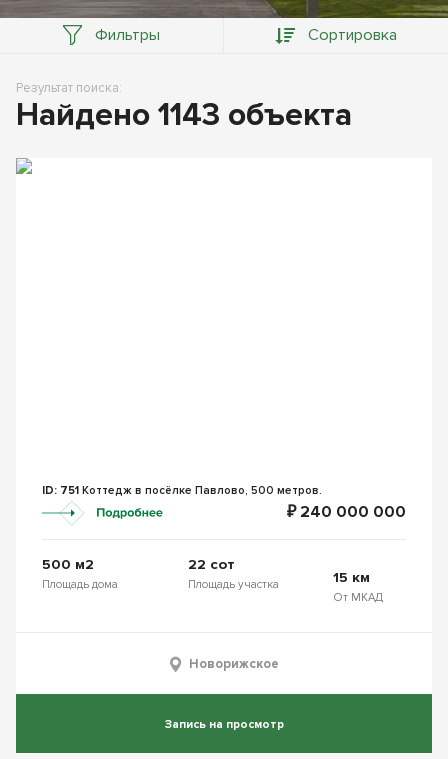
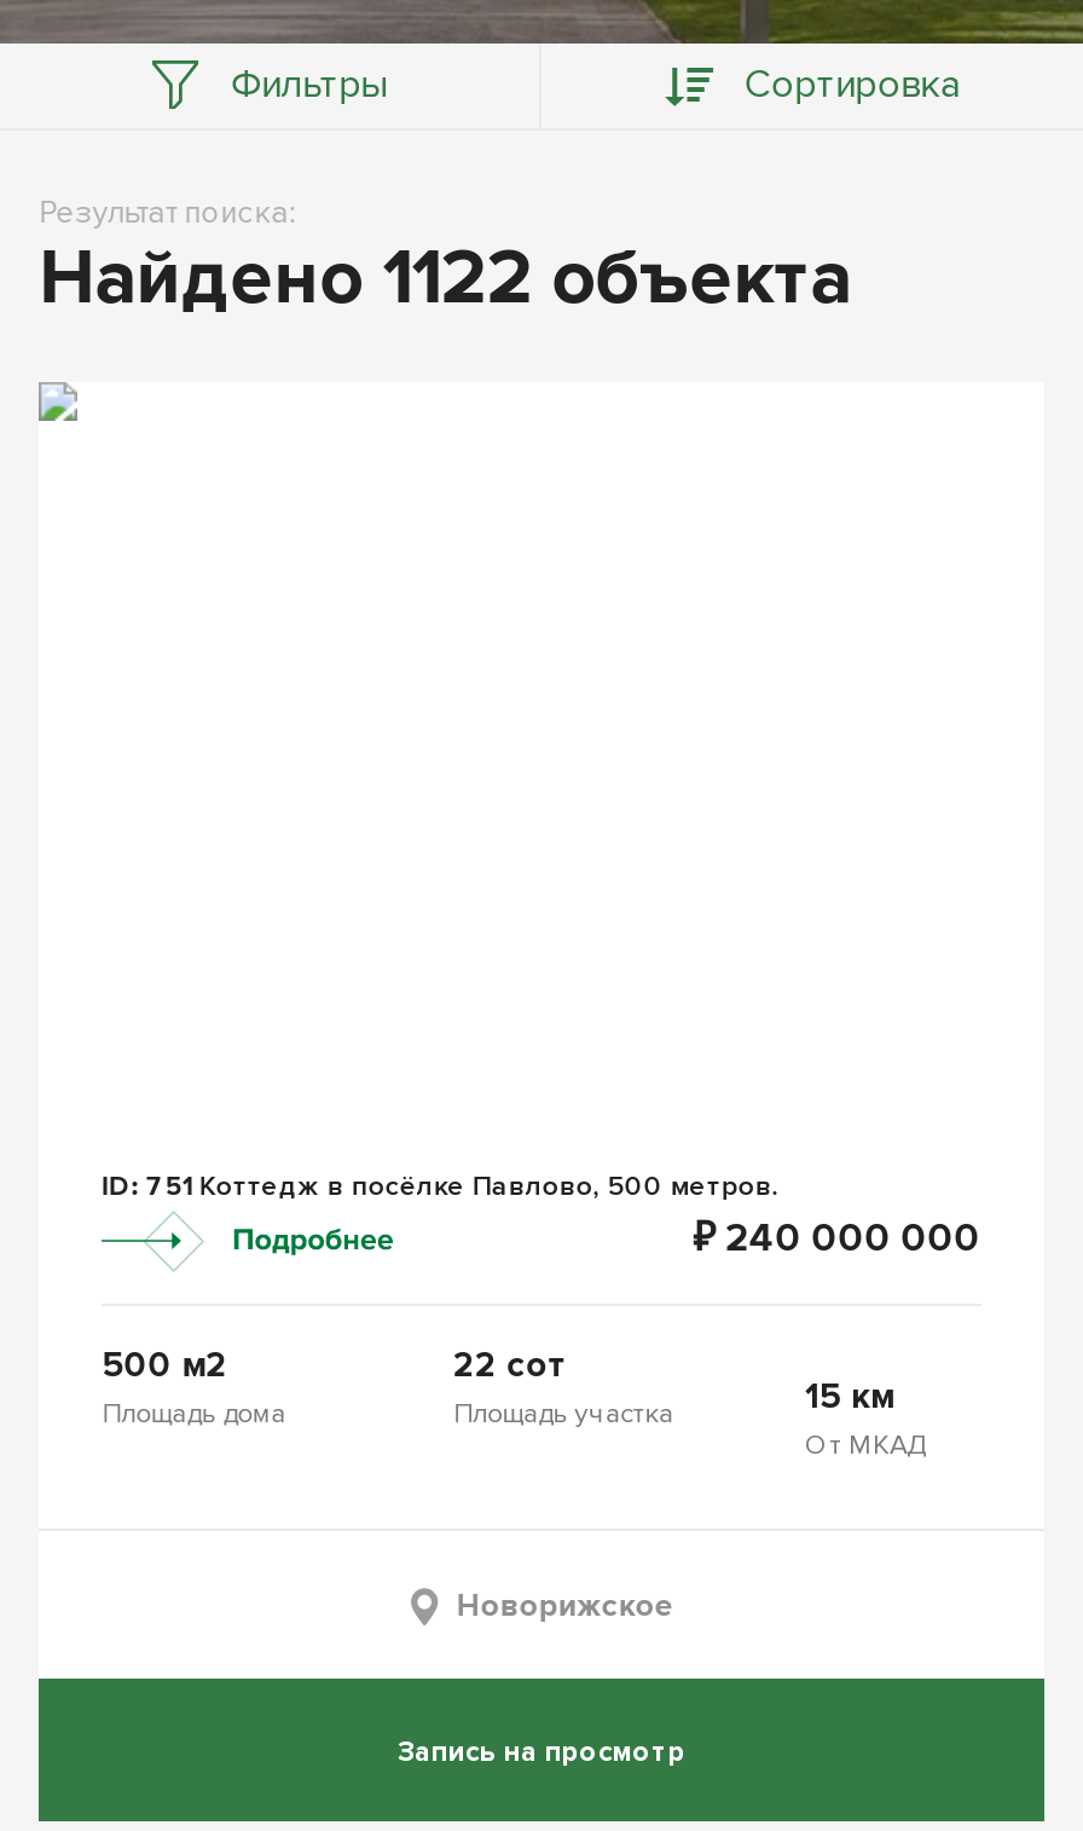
- Найдено 1143 объекта
+ Найдено 1122 объекта
